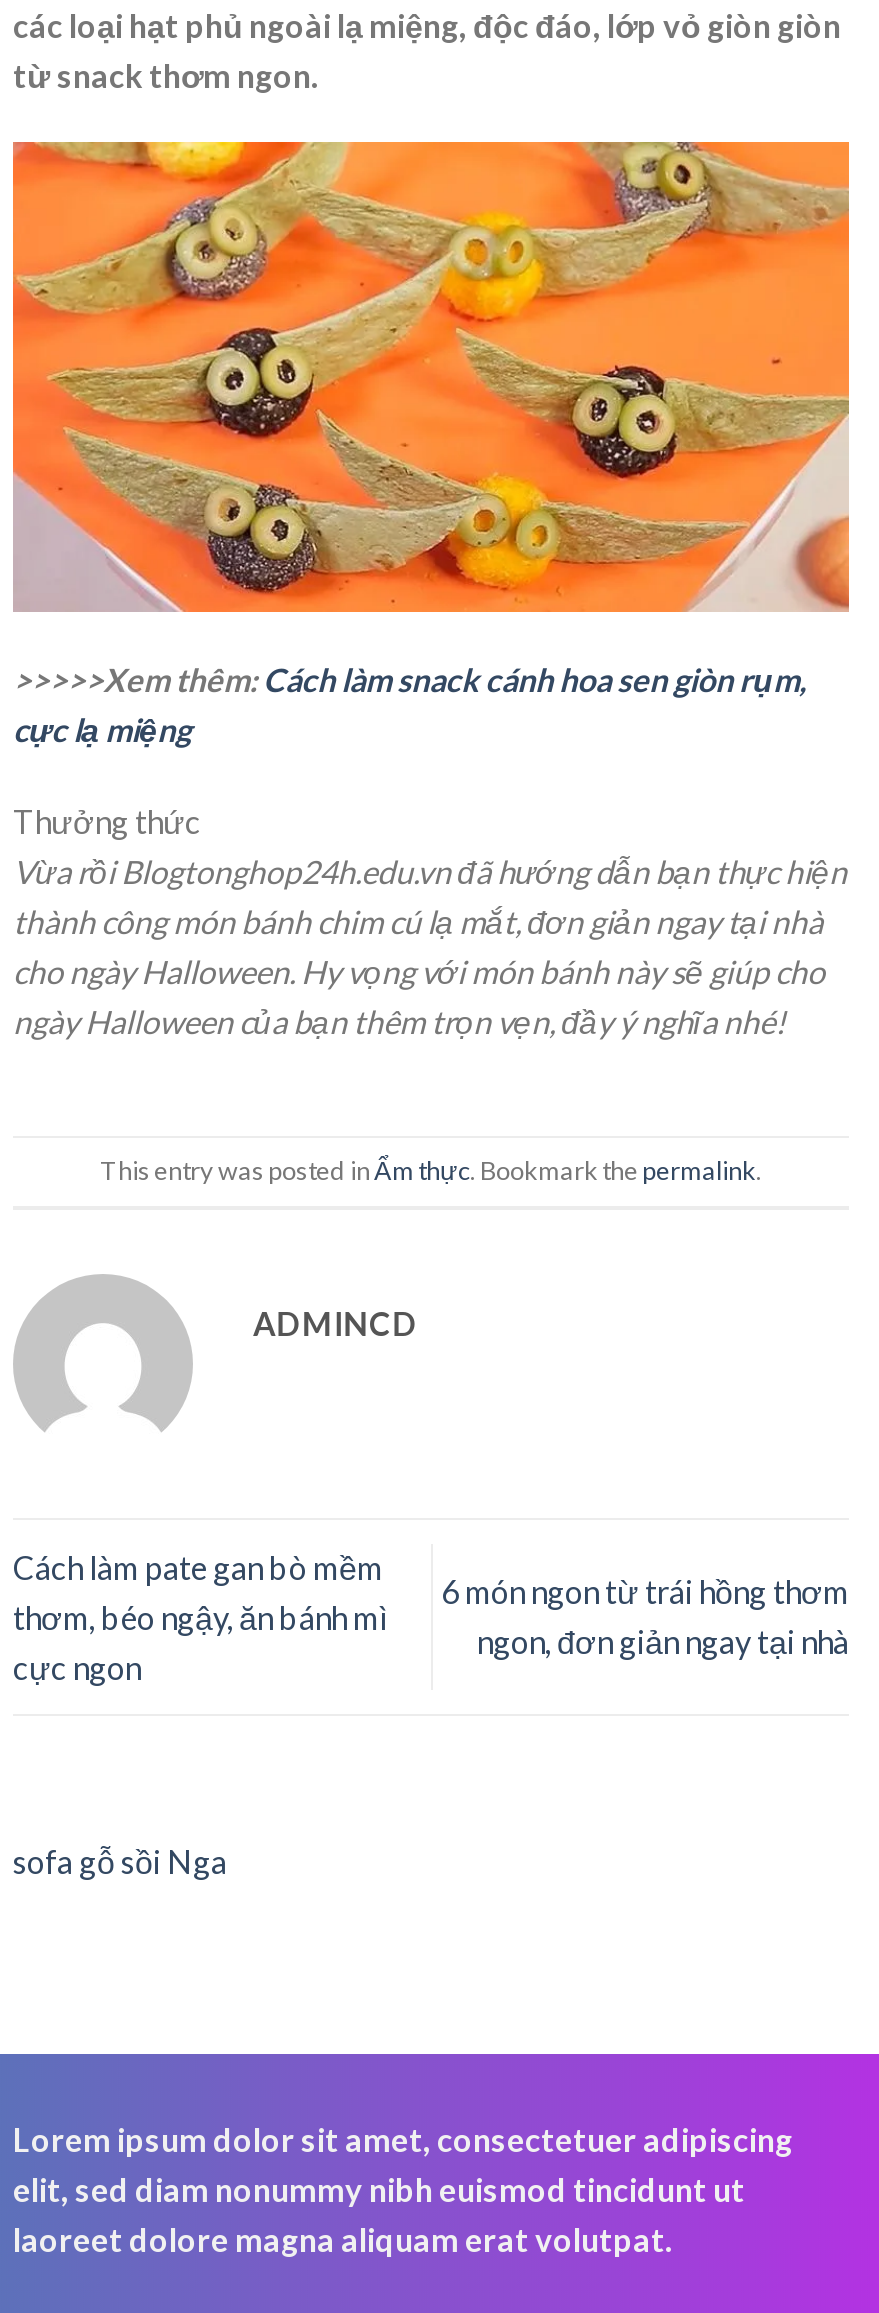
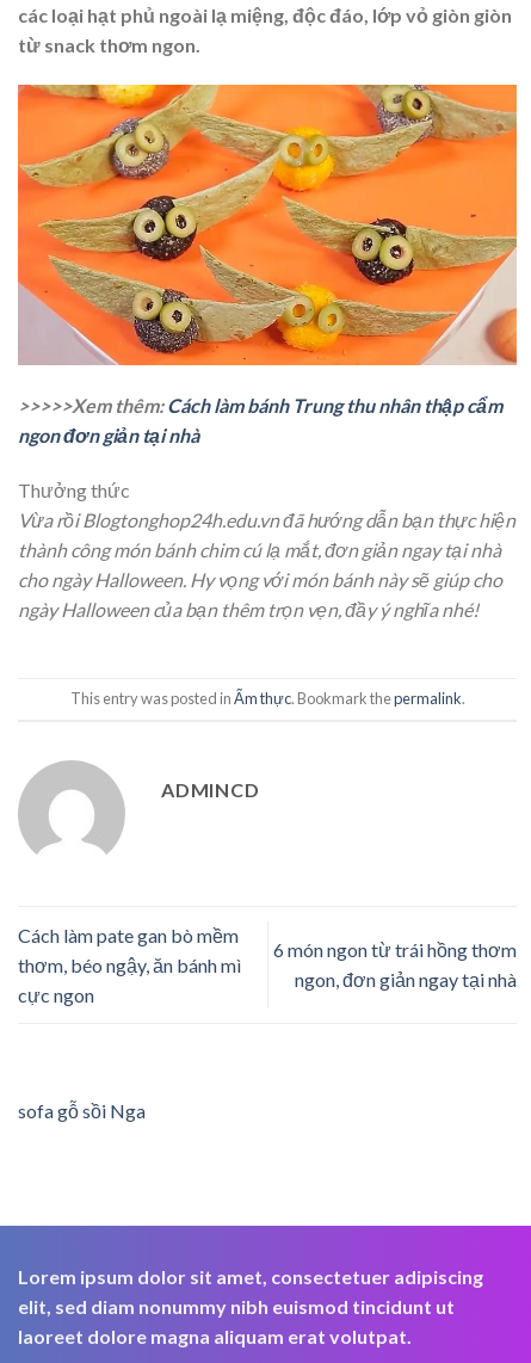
- >>>>>Xem thêm: Cách làm snack cánh hoa sen giòn rụm,
- cực lạ miệng
+ >>>>>Xem thêm: Cách làm bánh Trung thu nhân thập cẩm
+ ngon đơn giản tại nhà
